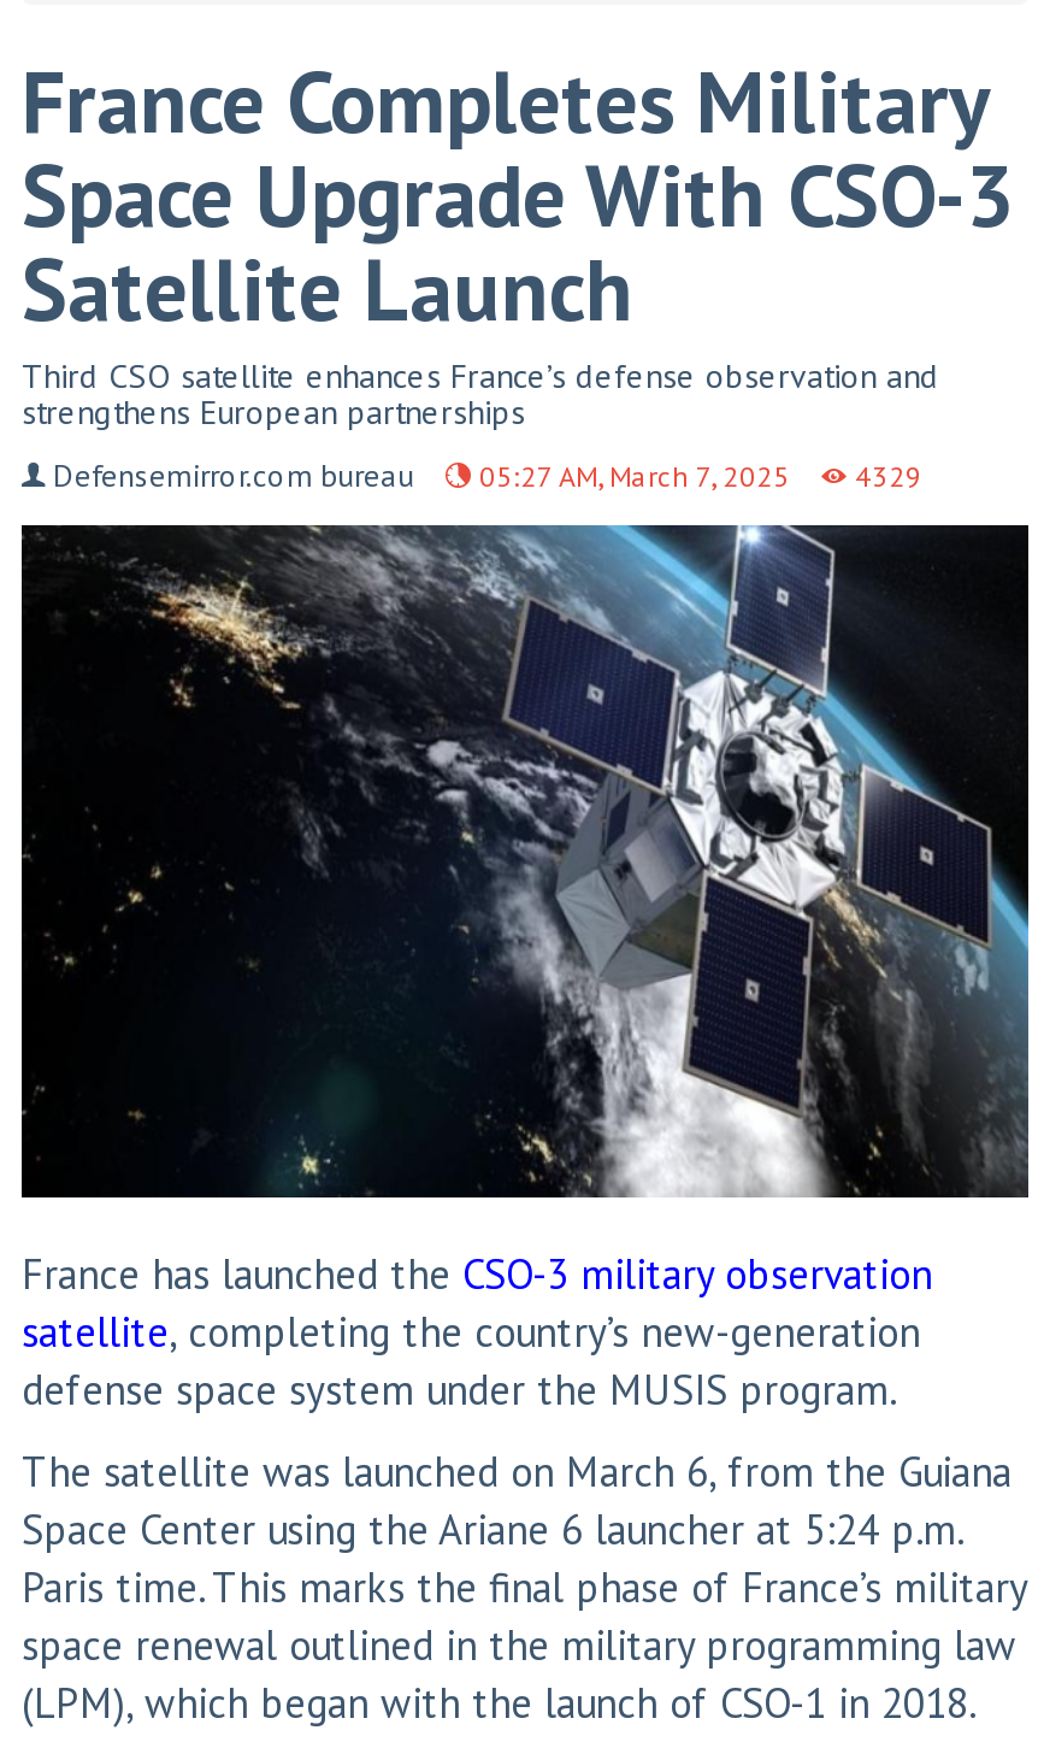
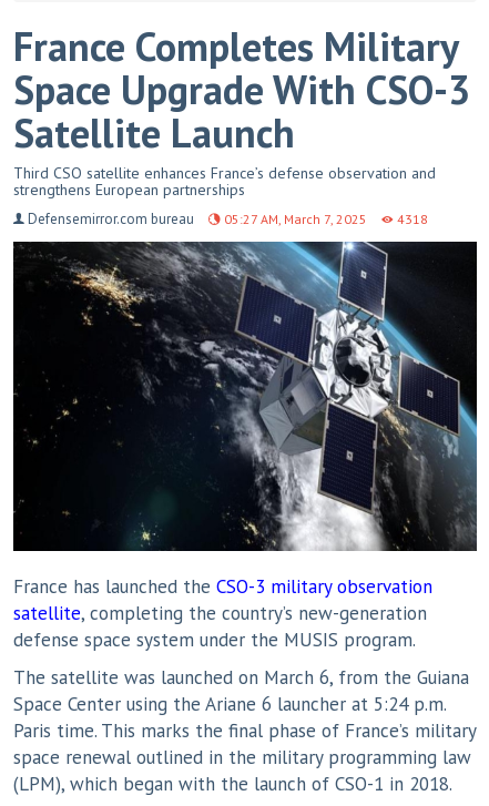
- Defensemirror.com bureau 05:27 AM, March 7, 2025 4329
+ Defensemirror.com bureau 05:27 AM, March 7, 2025 4318
